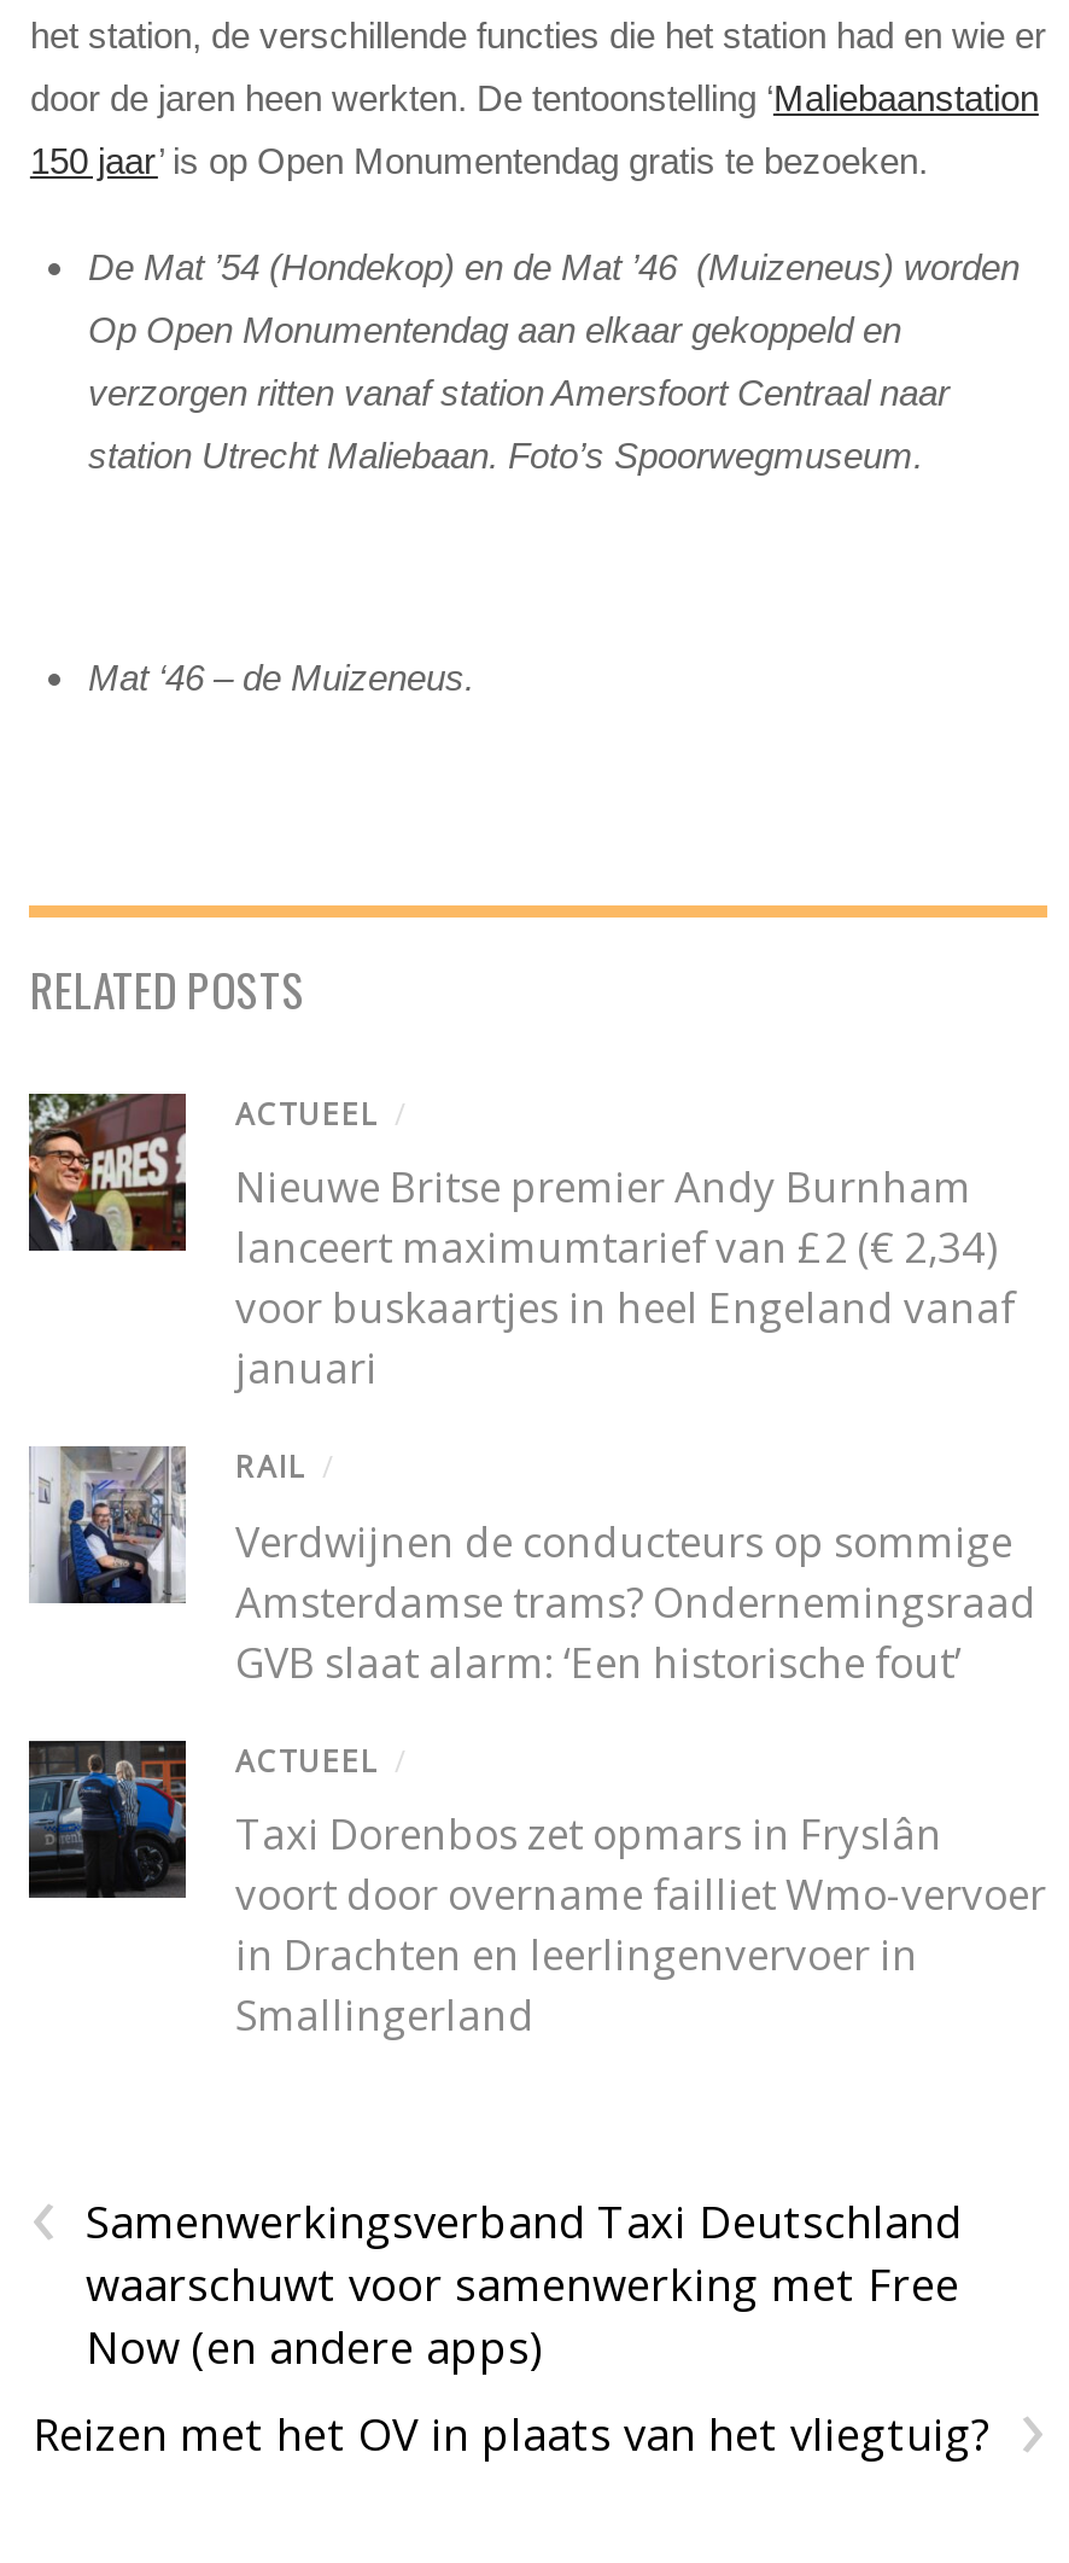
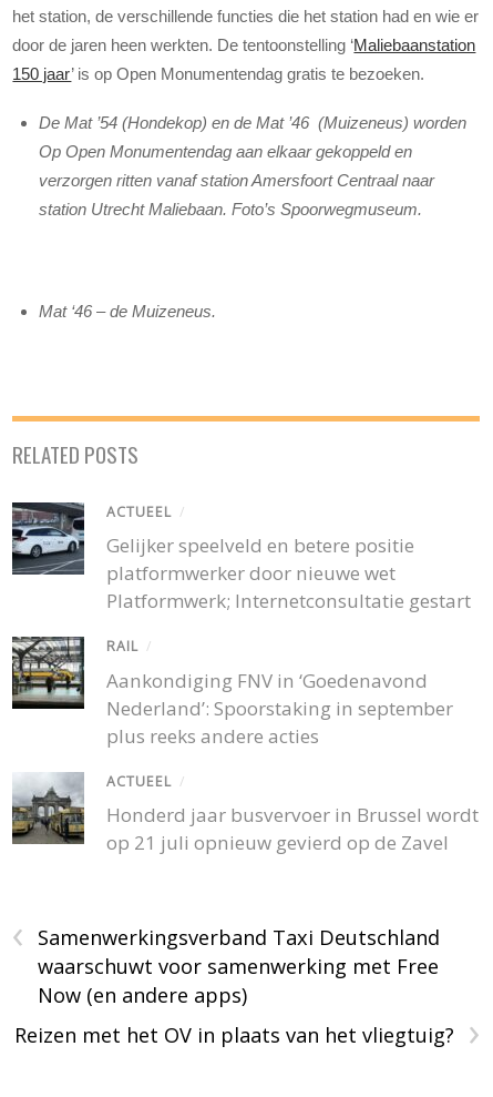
- [image]
- Nieuwe Britse premier Andy Burnham
- lanceert maximumtarief van £2 (€ 2,34)
- voor buskaartjes in heel Engeland vanaf
- januari
+ [image]
+ Gelijker speelveld en betere positie
+ platformwerker door nieuwe wet
+ Platformwerk; Internetconsultatie gestart

- [image]
- Verdwijnen de conducteurs op sommige
- Amsterdamse trams? Ondernemingsraad
- GVB slaat alarm: ‘Een historische fout’
+ [image]
+ Aankondiging FNV in ‘Goedenavond
+ Nederland’: Spoorstaking in september
+ plus reeks andere acties

- [image]
- Taxi Dorenbos zet opmars in Fryslân
- voort door overname failliet Wmo-vervoer
- in Drachten en leerlingenvervoer in
- Smallingerland
+ [image]
+ Honderd jaar busvervoer in Brussel wordt
+ op 21 juli opnieuw gevierd op de Zavel
